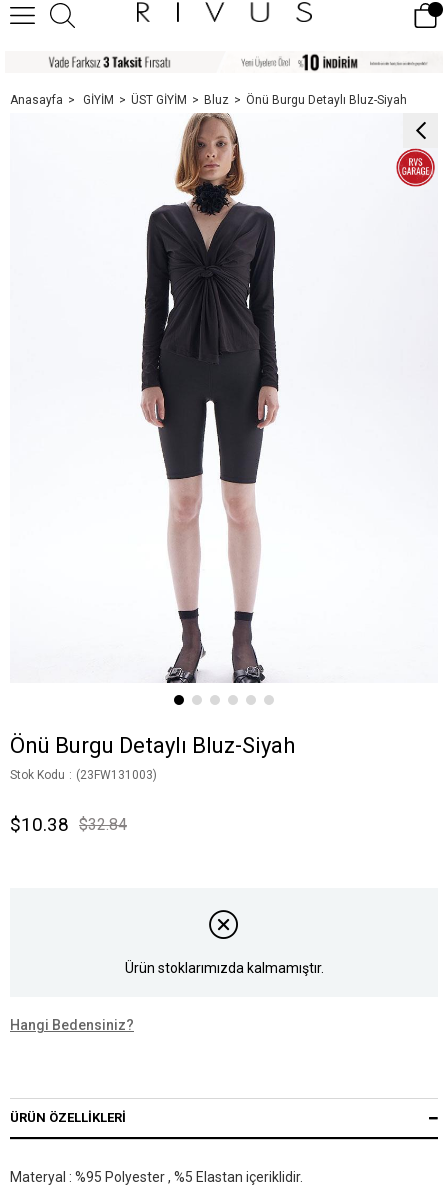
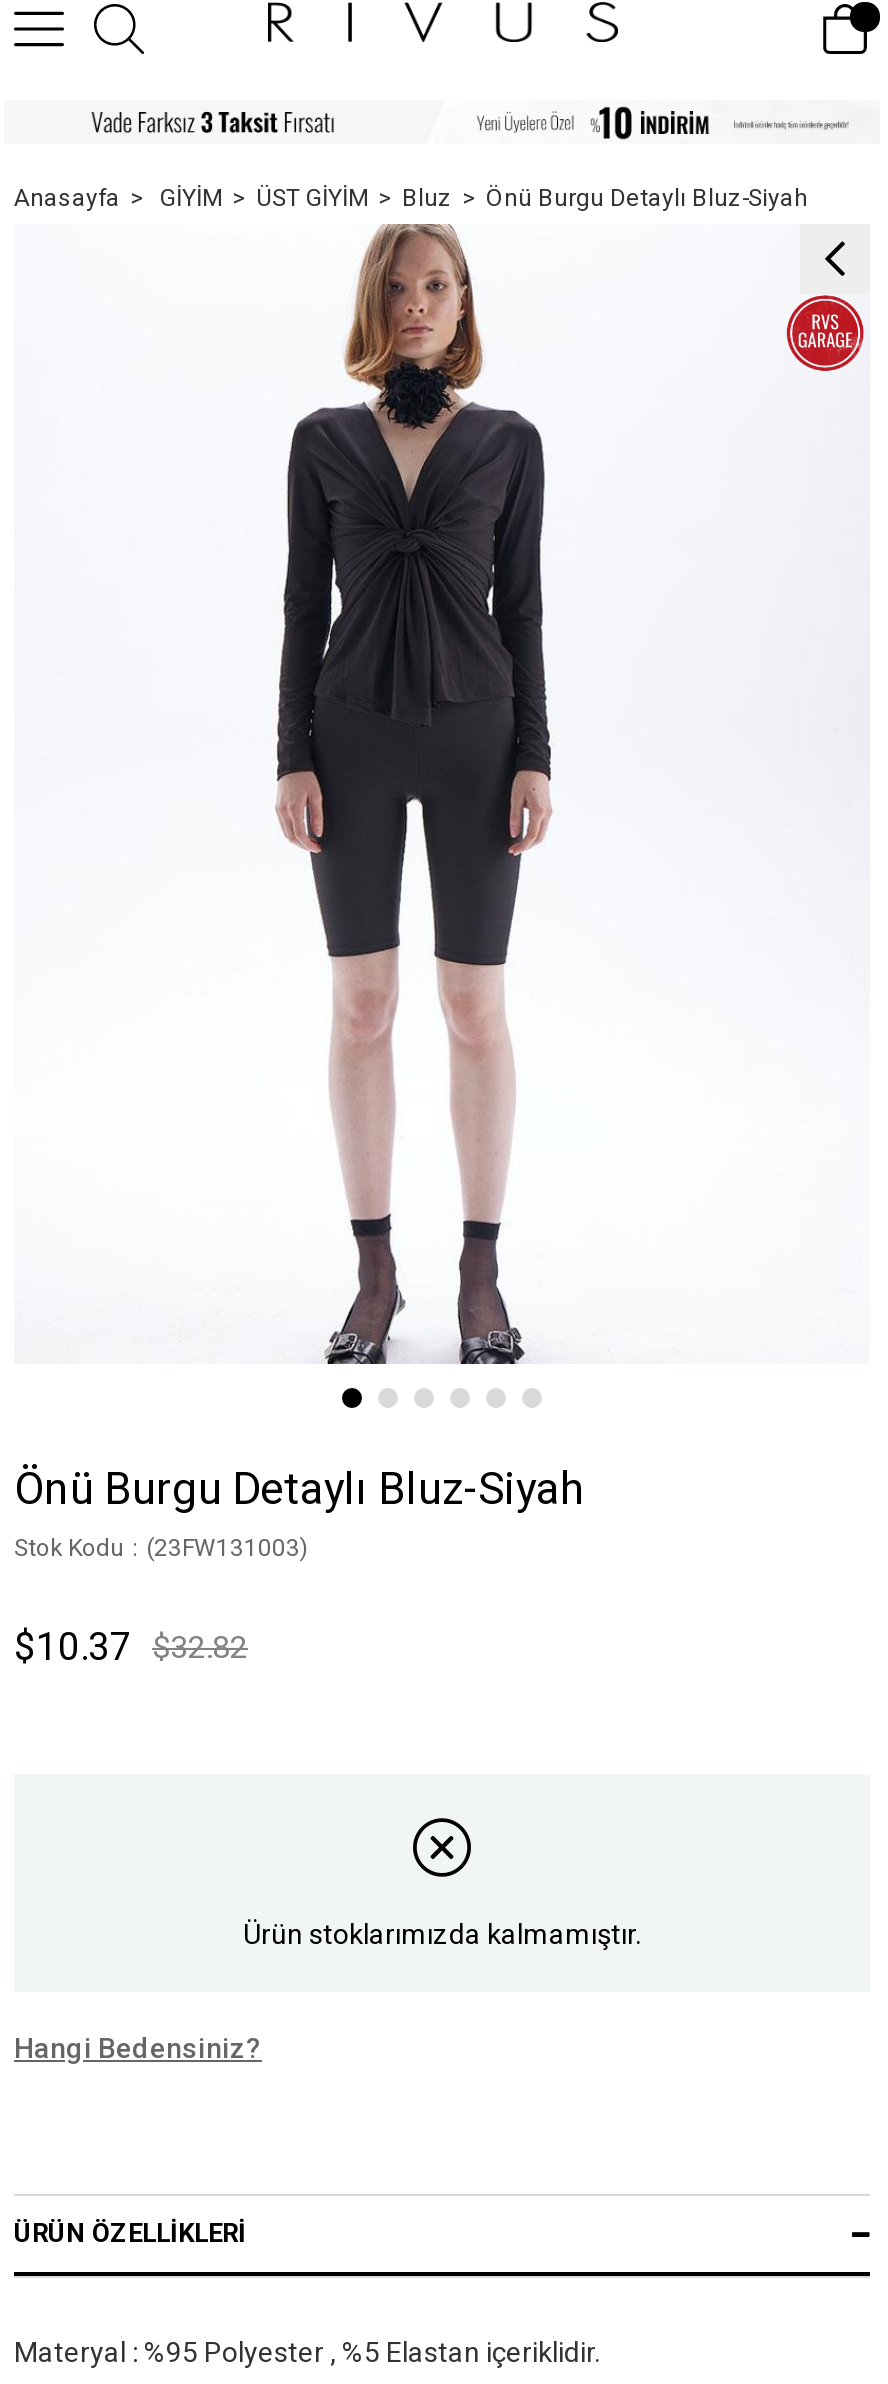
- $10.38
+ $10.37

- $32.84
+ $32.82
